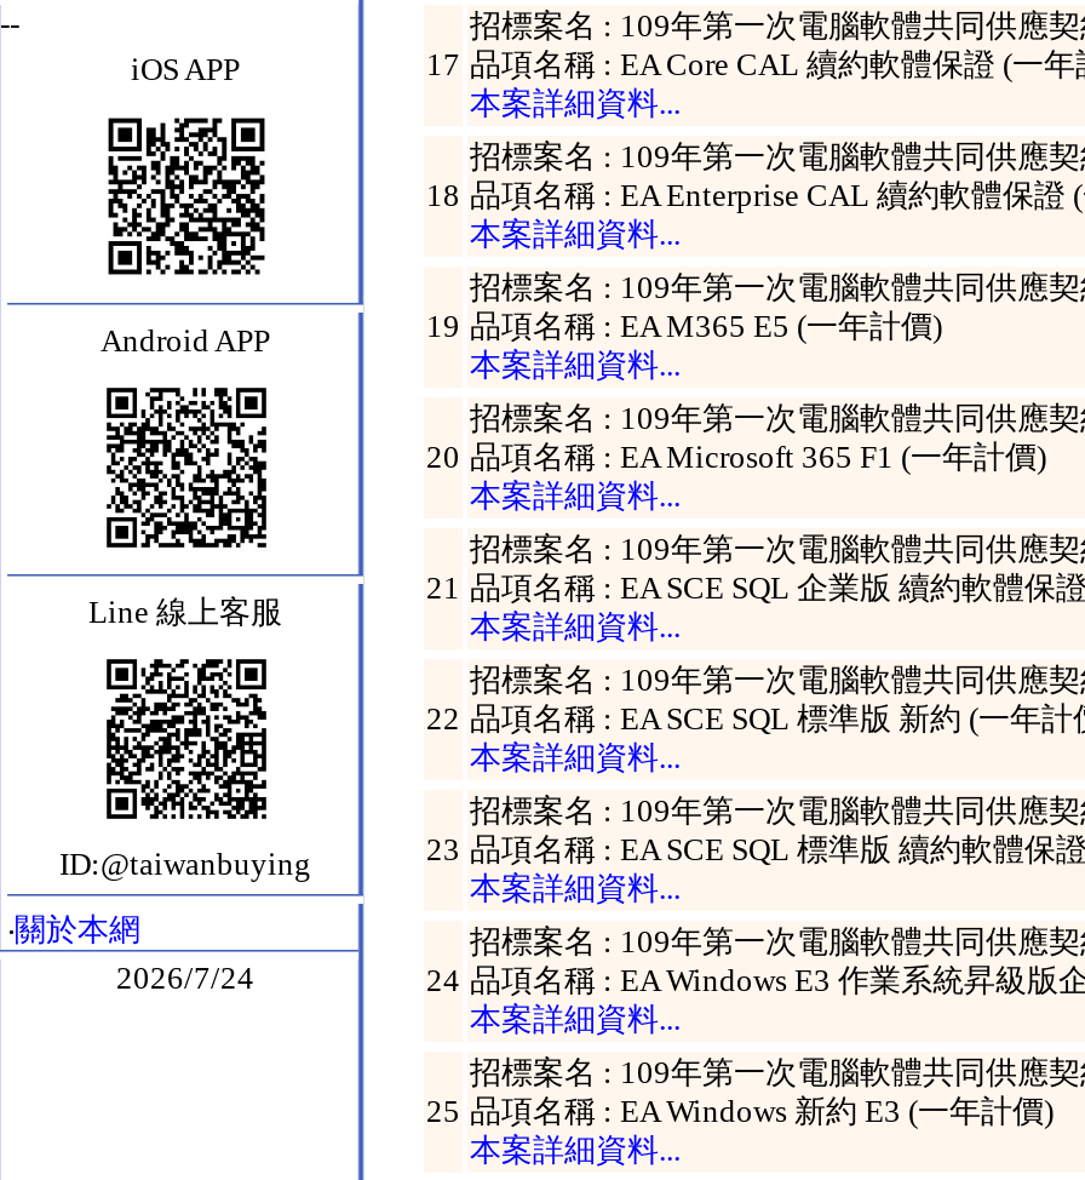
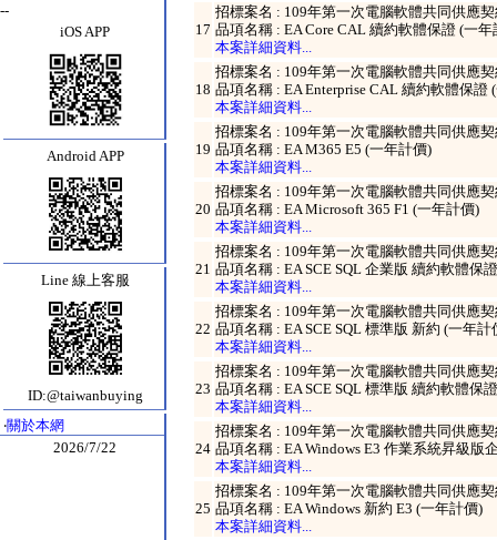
- 2026/7/24
+ 2026/7/22
